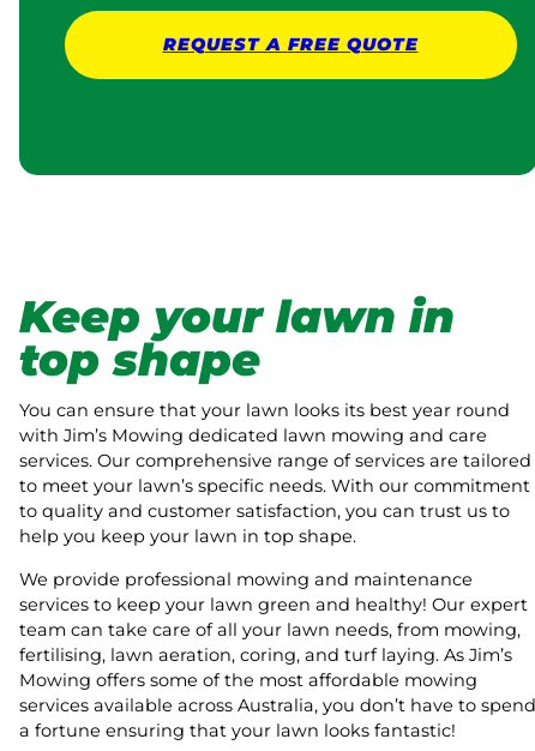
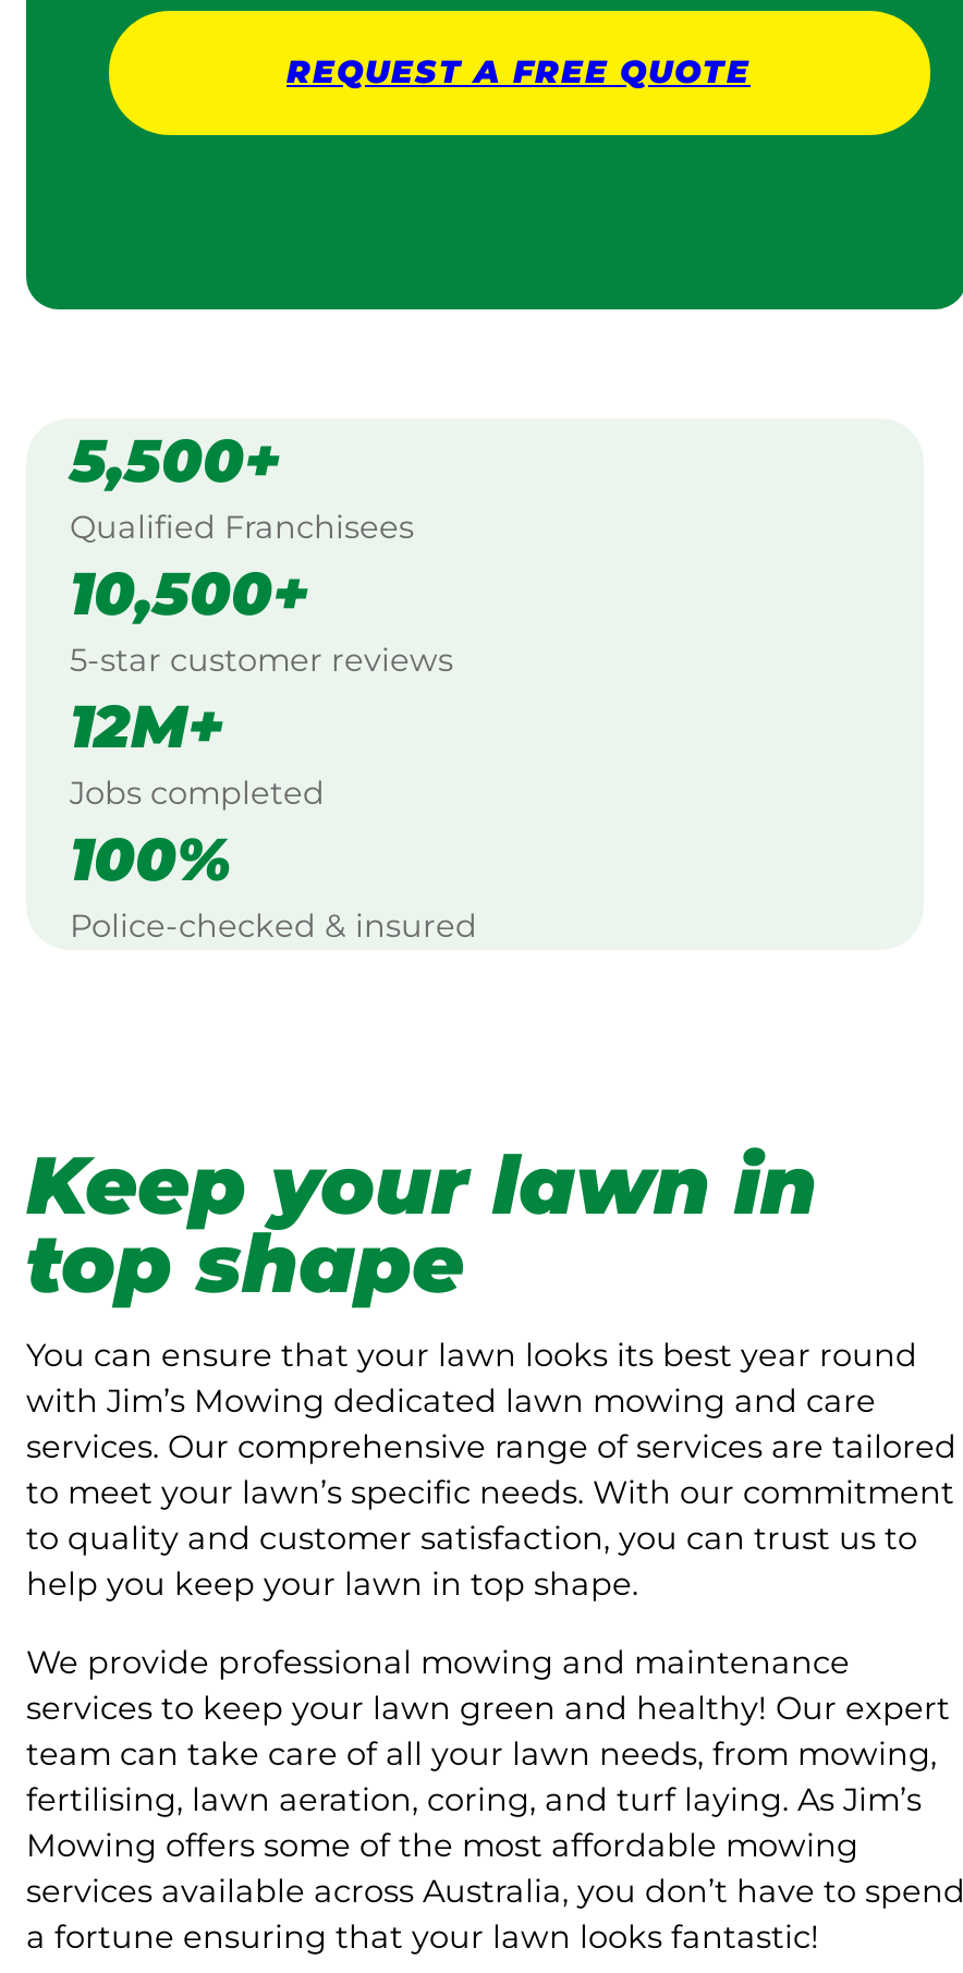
+ 5,500+
+ Qualified Franchisees
+ 10,500+
+ 5-star customer reviews
+ 12M+
+ Jobs completed
+ 100%
+ Police-checked & insured
